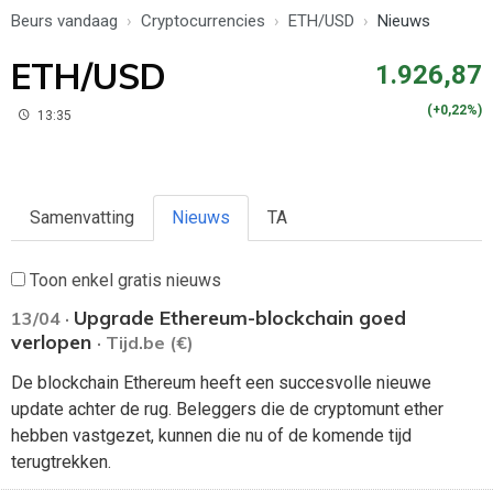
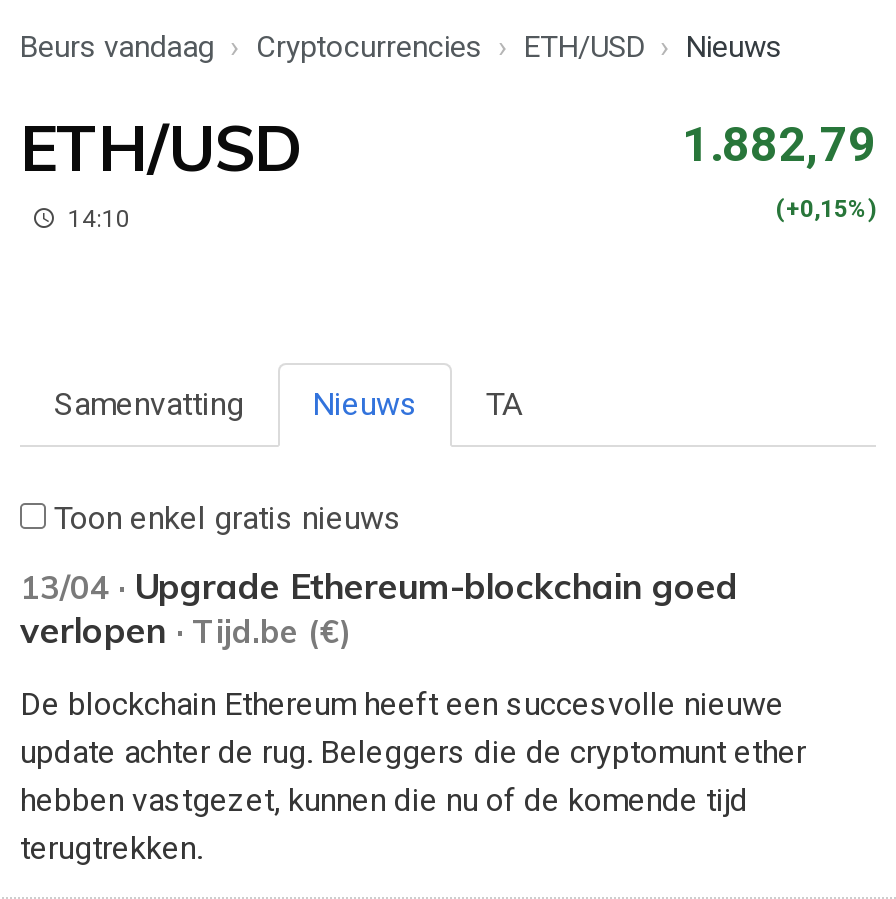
- 1.926,87
+ 1.882,79

- 13:35
+ 14:10

- (+0,22%)
+ (+0,15%)
